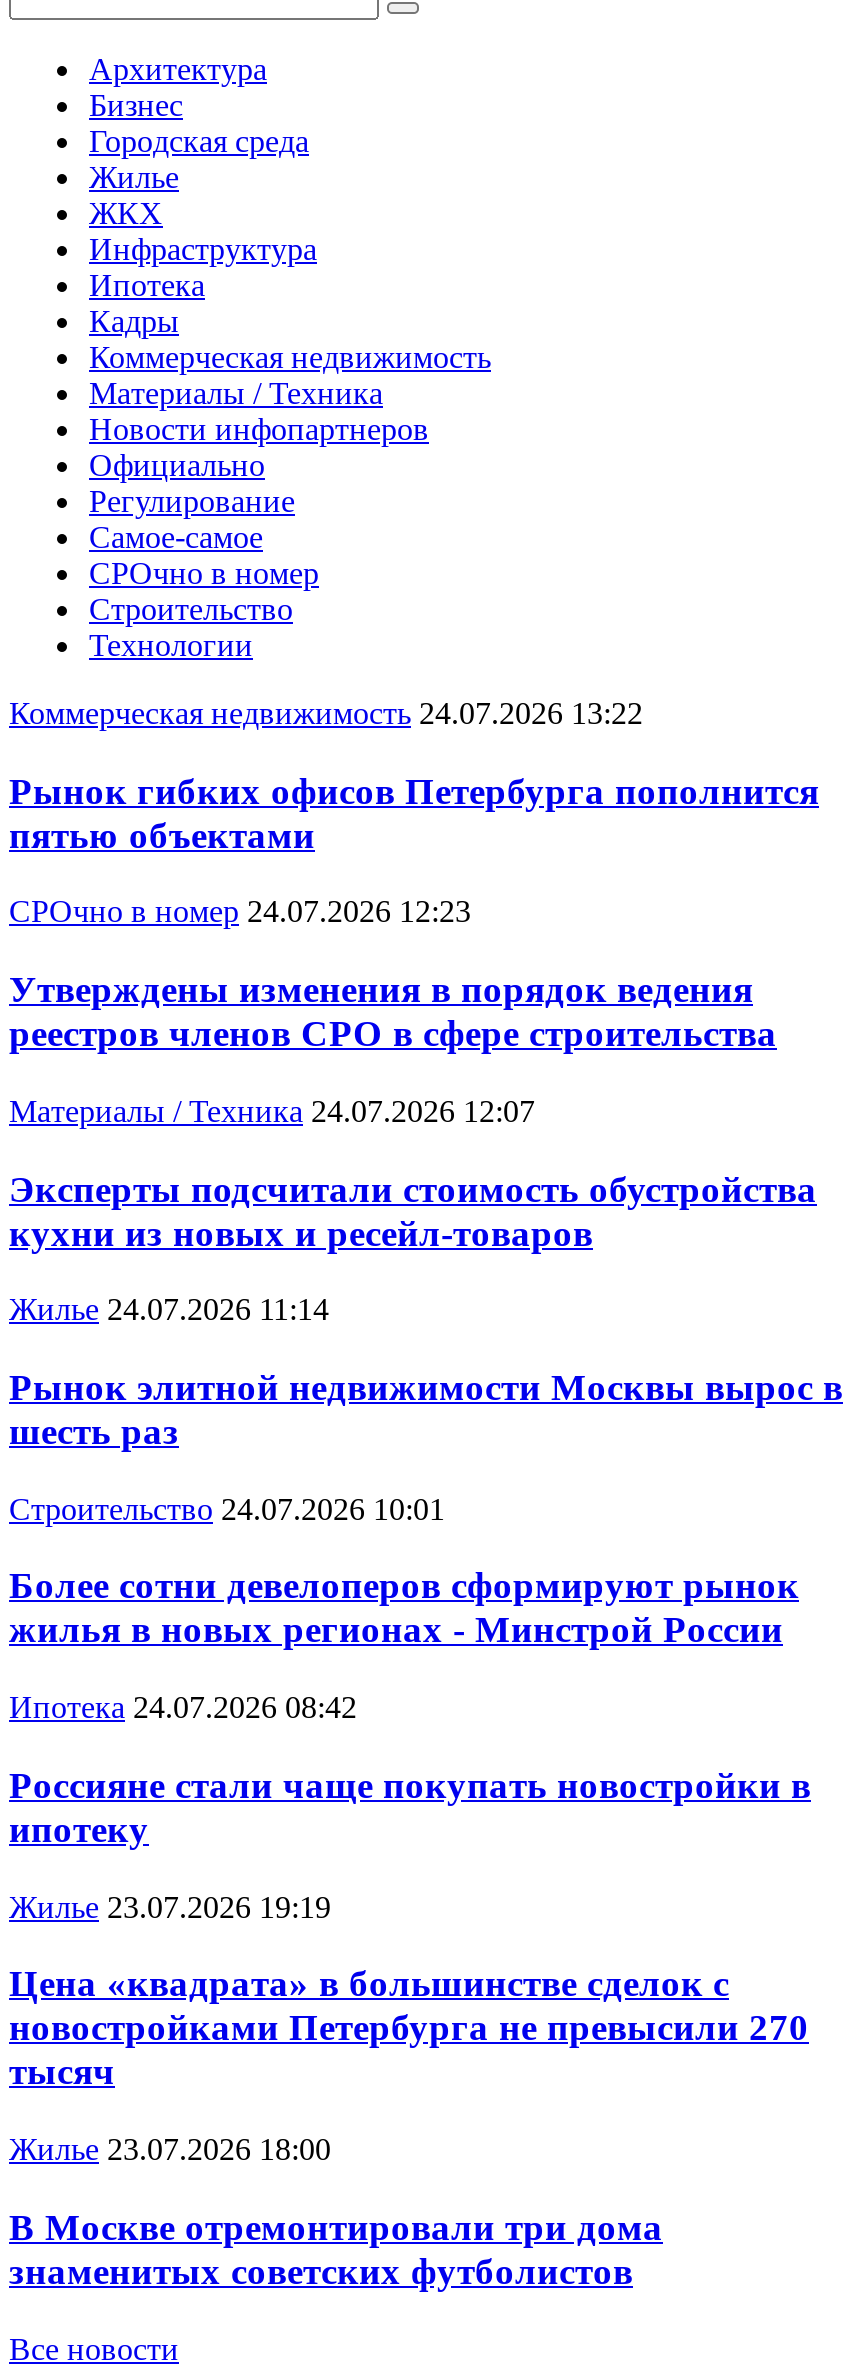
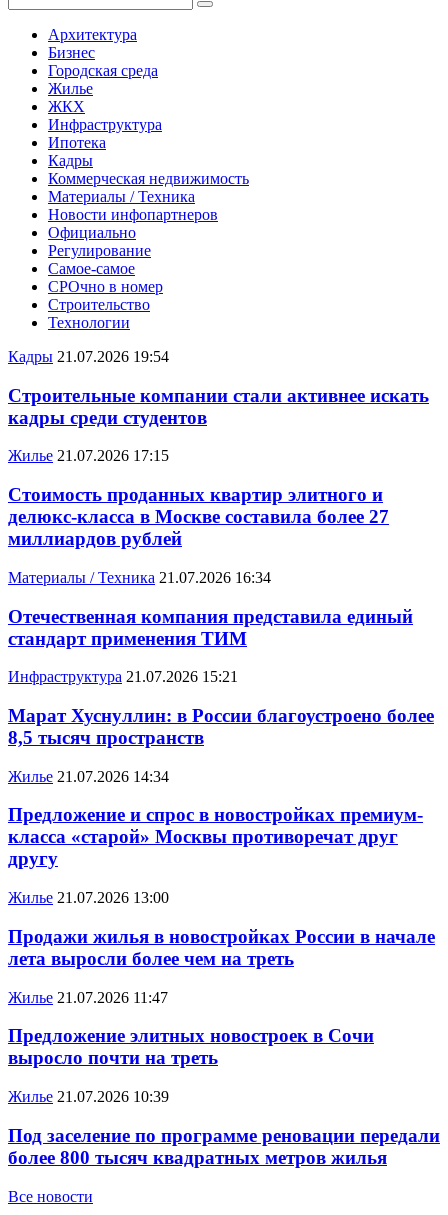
- Коммерческая недвижимость 24.07.2026 13:22
+ Кадры 21.07.2026 19:54

- Рынок гибких офисов Петербурга пополнится
- пятью объектами
+ Строительные компании стали активнее искать
+ кадры среди студентов

- СРОчно в номер 24.07.2026 12:23
+ Жилье 21.07.2026 17:15

- Утверждены изменения в порядок ведения
- реестров членов СРО в сфере строительства
+ Стоимость проданных квартир элитного и
+ делюкс-класса в Москве составила более 27
+ миллиардов рублей

- Материалы / Техника 24.07.2026 12:07
+ Материалы / Техника 21.07.2026 16:34

- Эксперты подсчитали стоимость обустройства
- кухни из новых и ресейл-товаров
+ Отечественная компания представила единый
+ стандарт применения ТИМ

- Жилье 24.07.2026 11:14
+ Инфраструктура 21.07.2026 15:21

- Рынок элитной недвижимости Москвы вырос в
- шесть раз
+ Марат Хуснуллин: в России благоустроено более
+ 8,5 тысяч пространств

- Строительство 24.07.2026 10:01
+ Жилье 21.07.2026 14:34

- Более сотни девелоперов сформируют рынок
- жилья в новых регионах - Минстрой России
+ Предложение и спрос в новостройках премиум-
+ класса «старой» Москвы противоречат друг
+ другу

- Ипотека 24.07.2026 08:42
+ Жилье 21.07.2026 13:00

- Россияне стали чаще покупать новостройки в
- ипотеку
+ Продажи жилья в новостройках России в начале
+ лета выросли более чем на треть

- Жилье 23.07.2026 19:19
+ Жилье 21.07.2026 11:47

- Цена «квадрата» в большинстве сделок с
- новостройками Петербурга не превысили 270
- тысяч
+ Предложение элитных новостроек в Сочи
+ выросло почти на треть

- Жилье 23.07.2026 18:00
+ Жилье 21.07.2026 10:39

- В Москве отремонтировали три дома
- знаменитых советских футболистов
+ Под заселение по программе реновации передали
+ более 800 тысяч квадратных метров жилья
